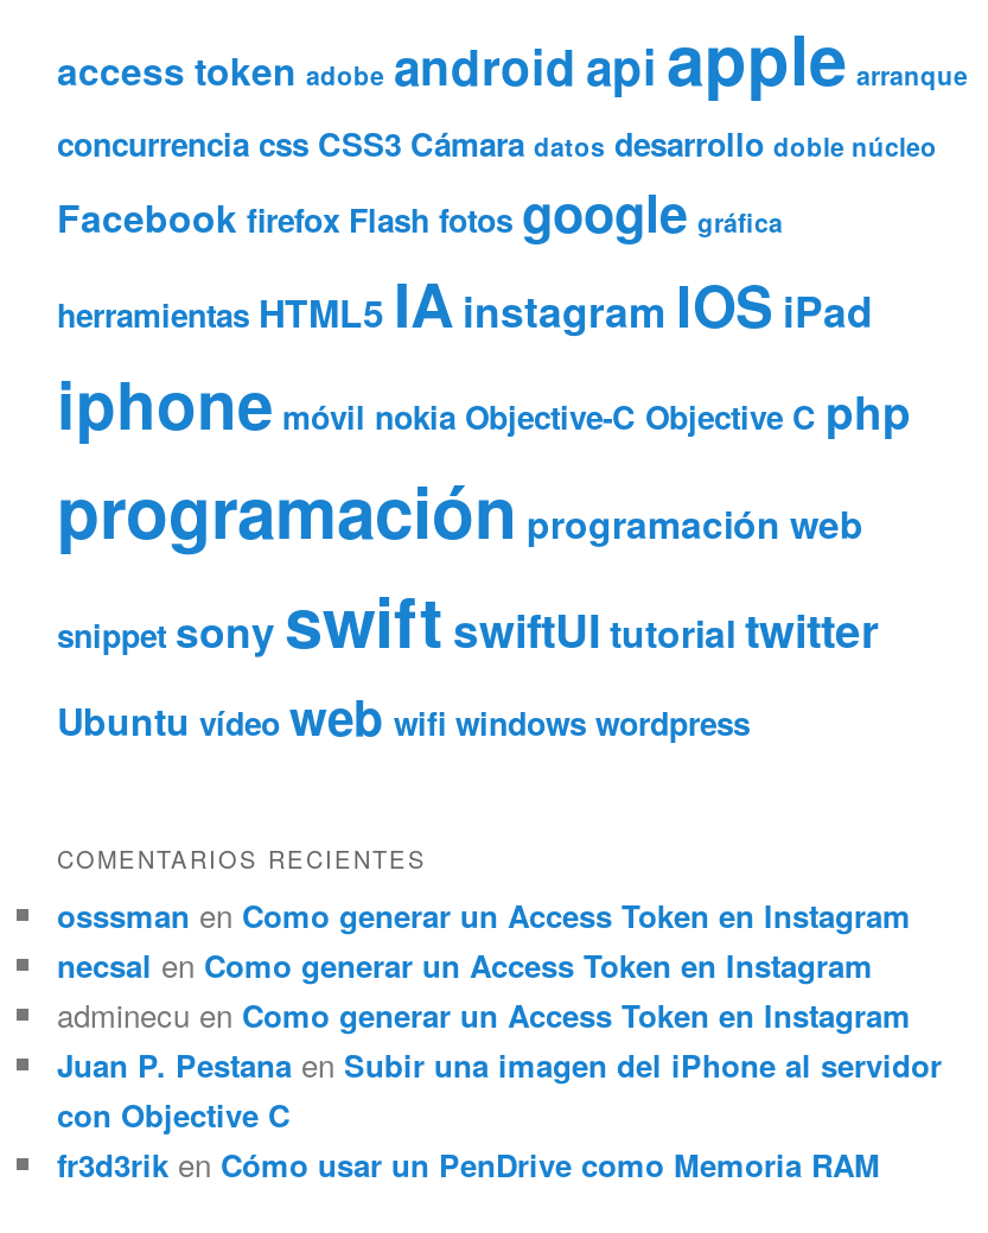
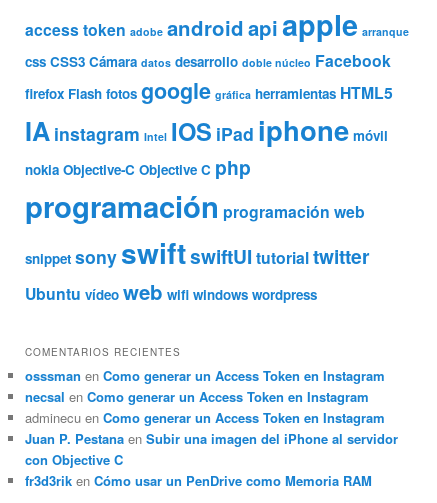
- concurrencia css CSS3 Cámara datos desarrollo doble núcleo
- Facebook firefox Flash fotos google gráfica
- herramientas HTML5 IA instagram IOS iPad
- iphone móvil nokia Objective-C Objective C php
+ css CSS3 Cámara datos desarrollo doble núcleo Facebook
+ firefox Flash fotos google gráfica herramientas HTML5
+ IA instagram Intel IOS iPad iphone móvil
+ nokia Objective-C Objective C php
